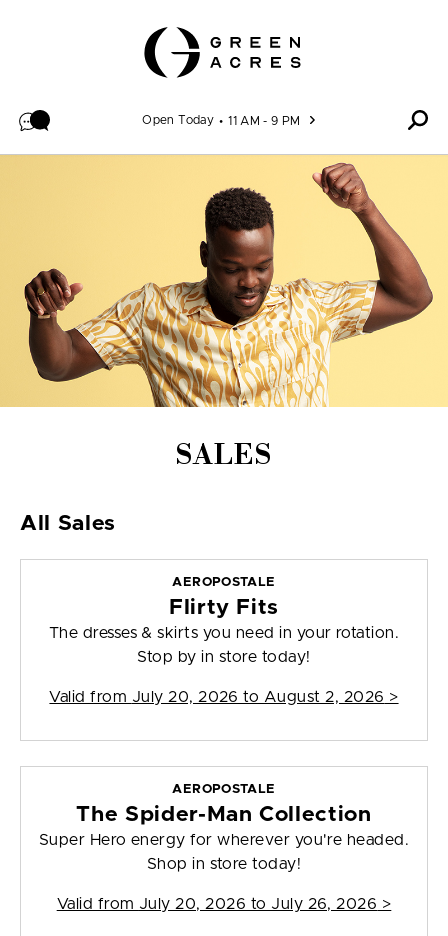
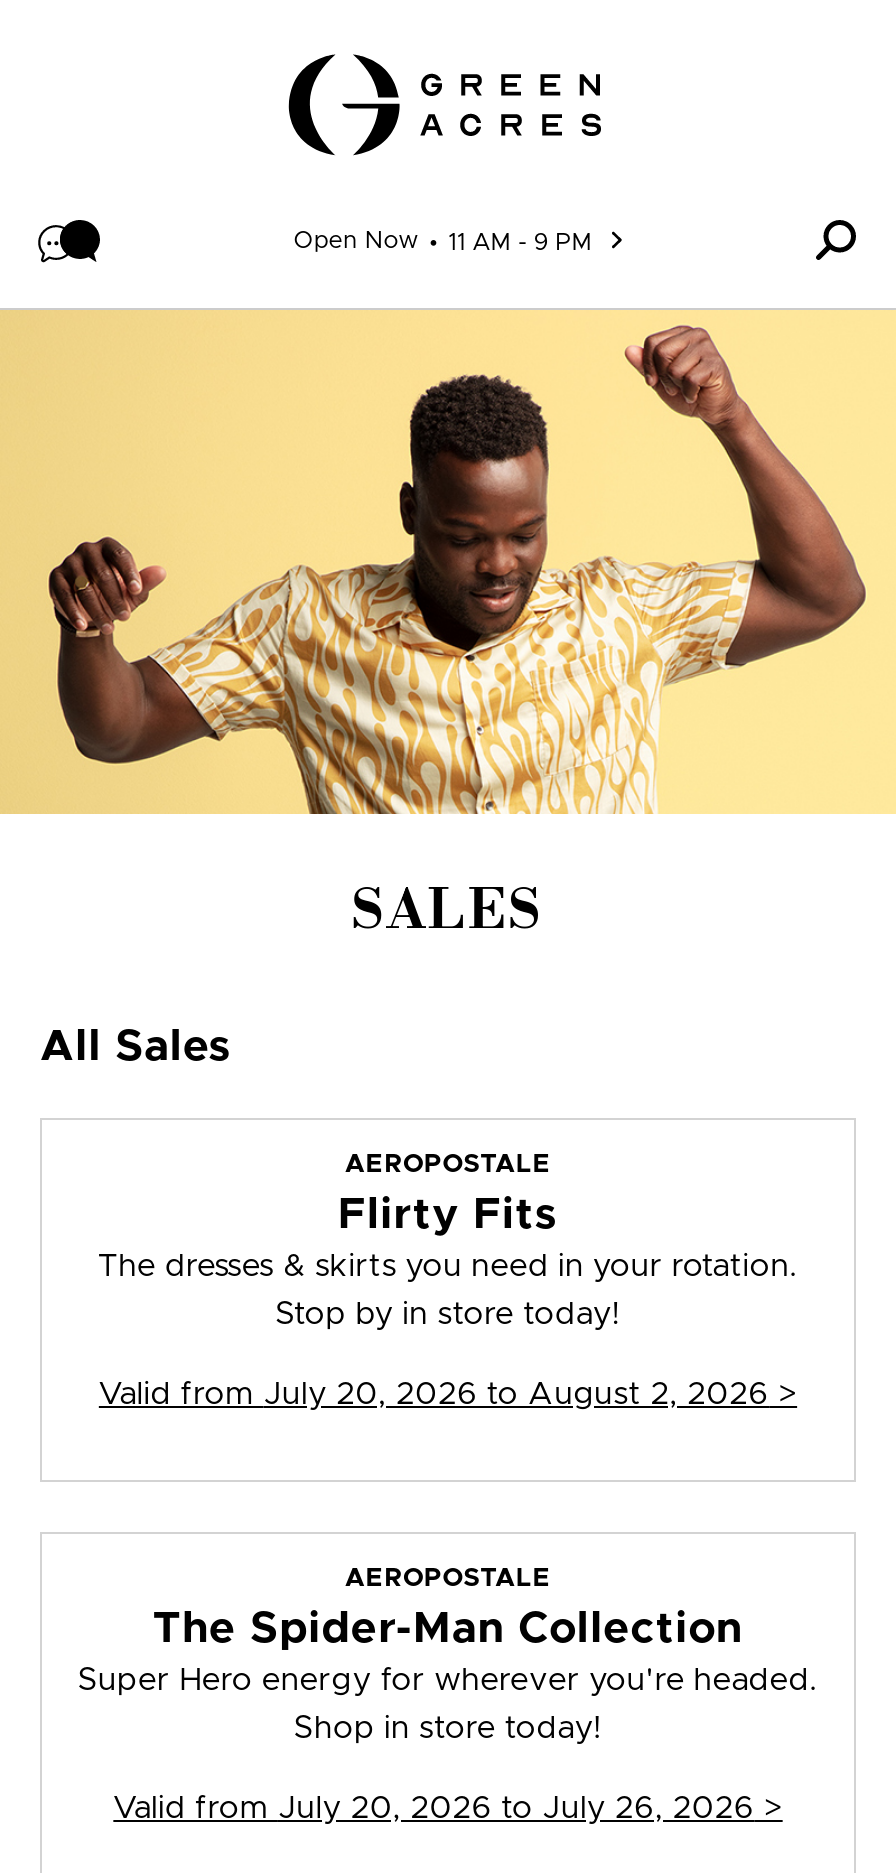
- Open Today
+ Open Now
